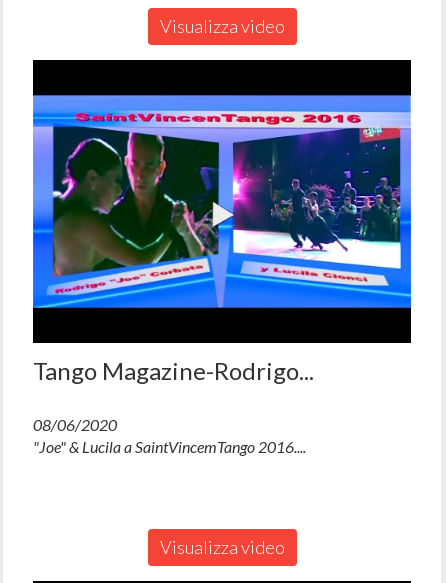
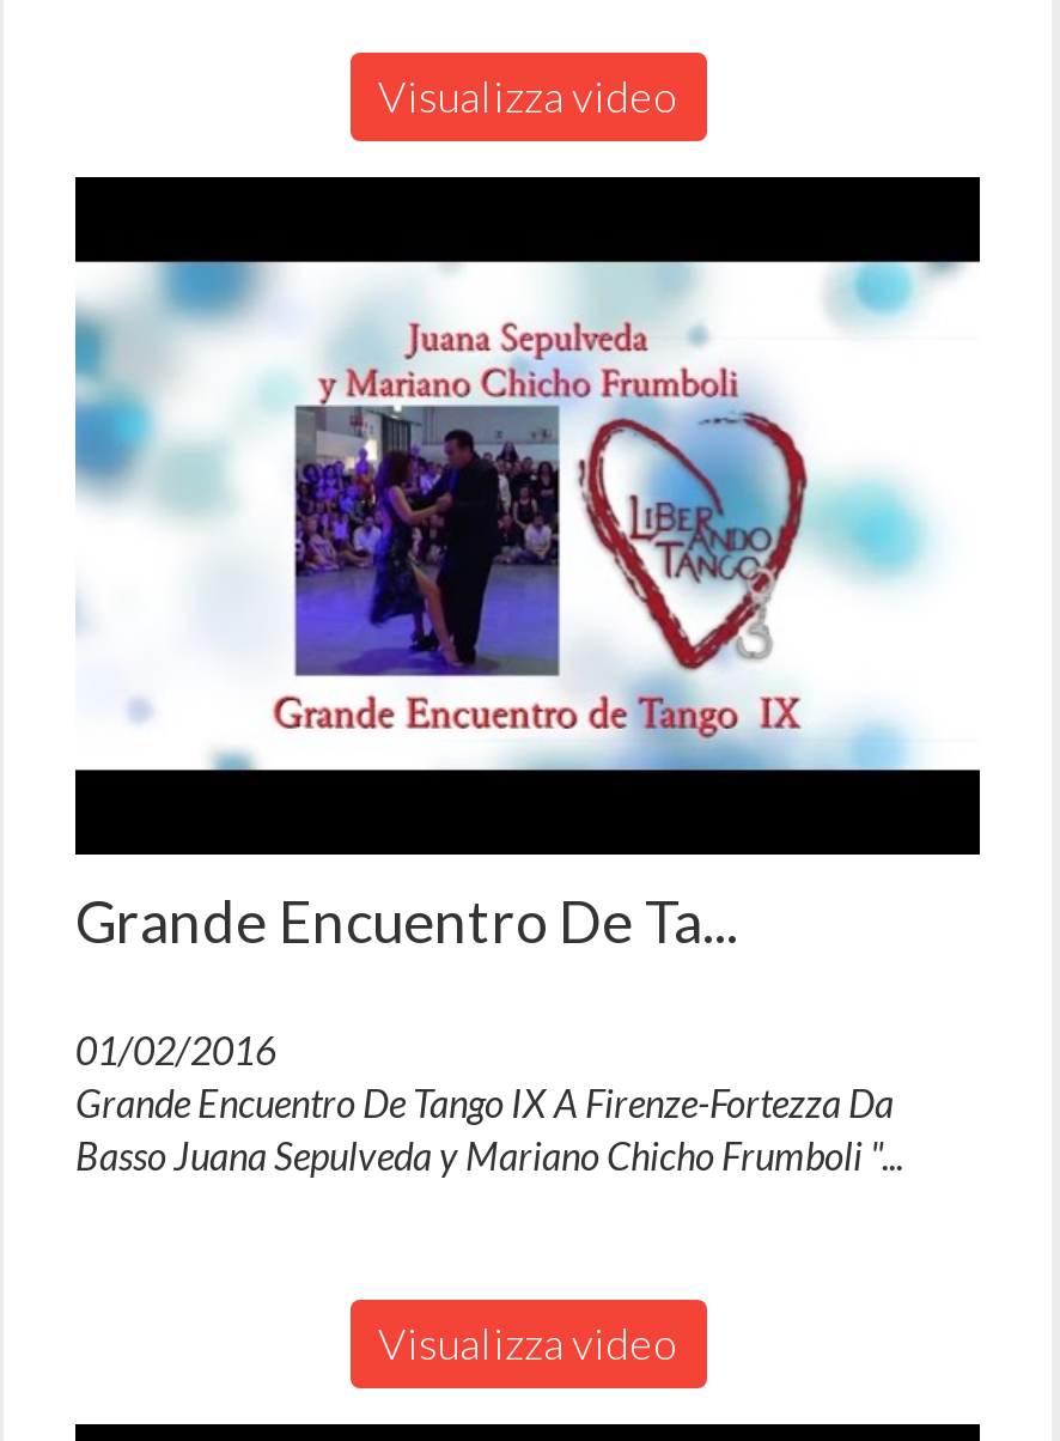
- [image]
+ [image]

- Tango Magazine-Rodrigo...
+ Grande Encuentro De Ta...

- 08/06/2020
- "Joe" & Lucila a SaintVincemTango 2016....
+ 01/02/2016
+ Grande Encuentro De Tango IX A Firenze-Fortezza Da
+ Basso Juana Sepulveda y Mariano Chicho Frumboli "...
